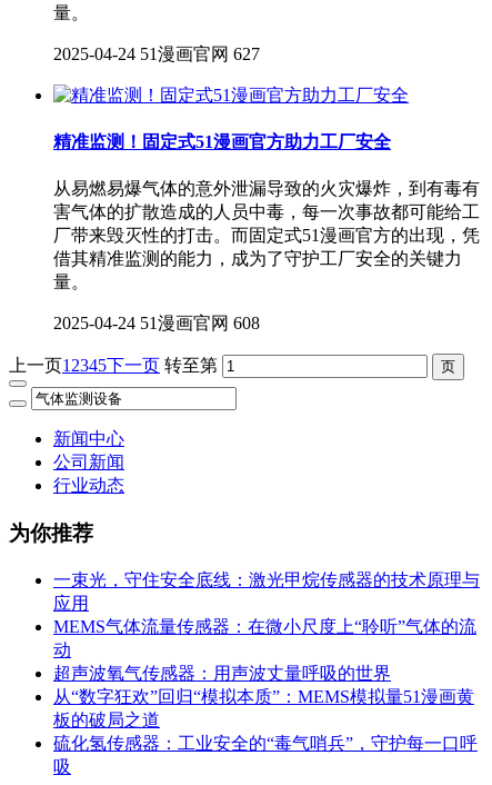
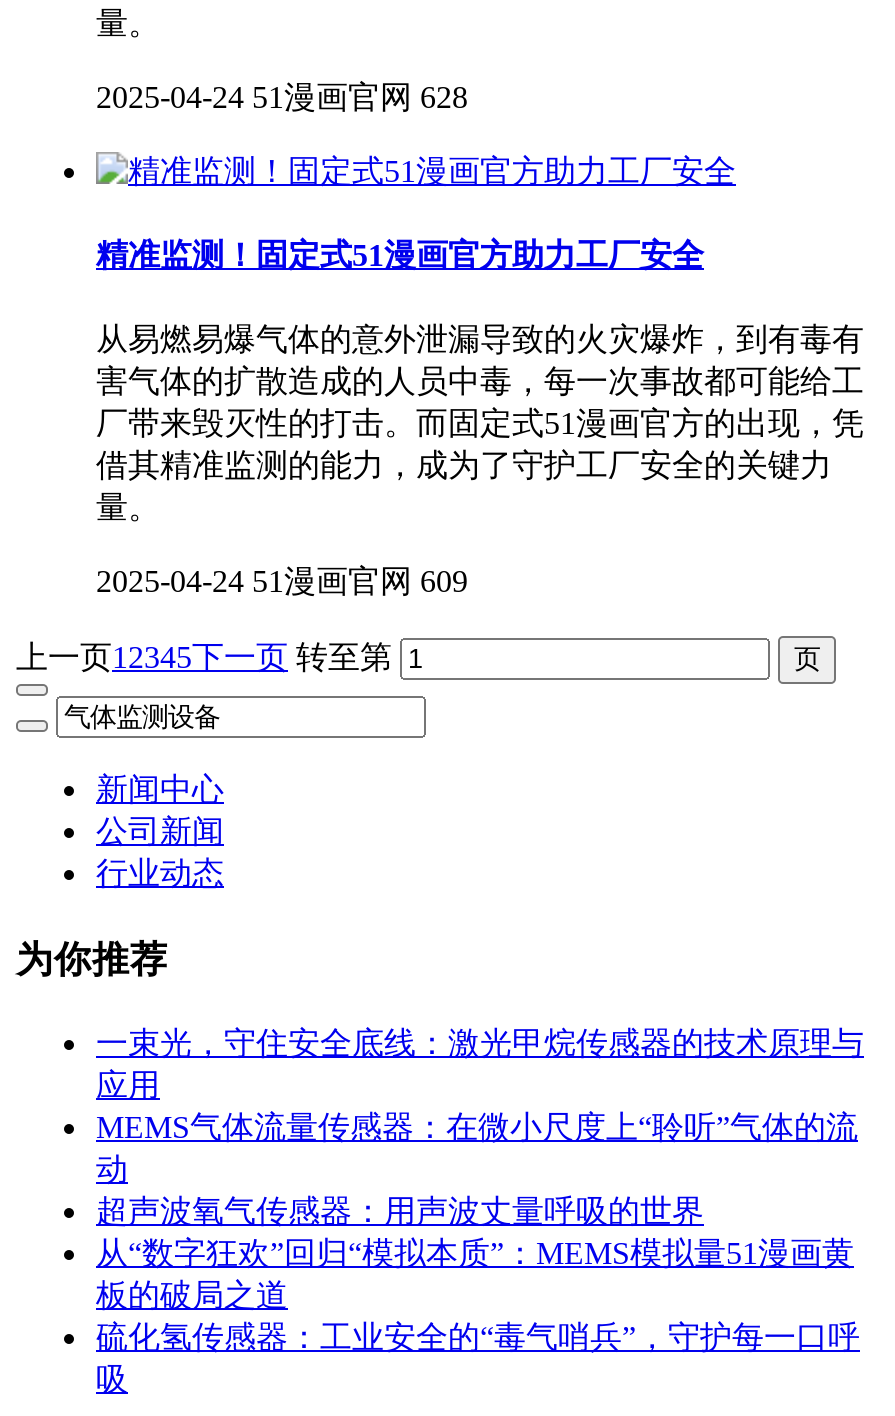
- 2025-04-24 51漫画官网 627
+ 2025-04-24 51漫画官网 628

- 2025-04-24 51漫画官网 608
+ 2025-04-24 51漫画官网 609
